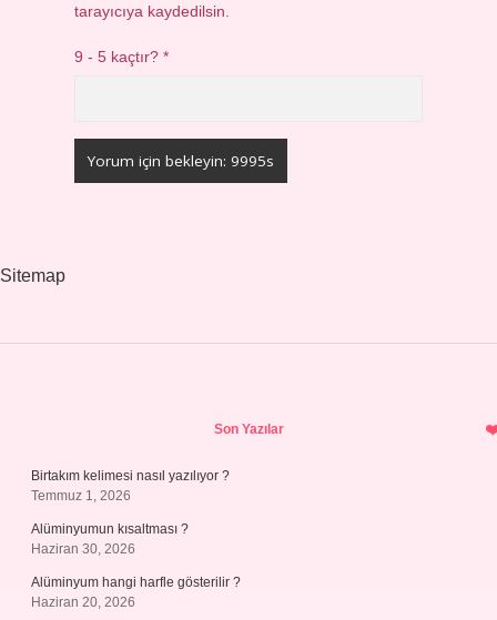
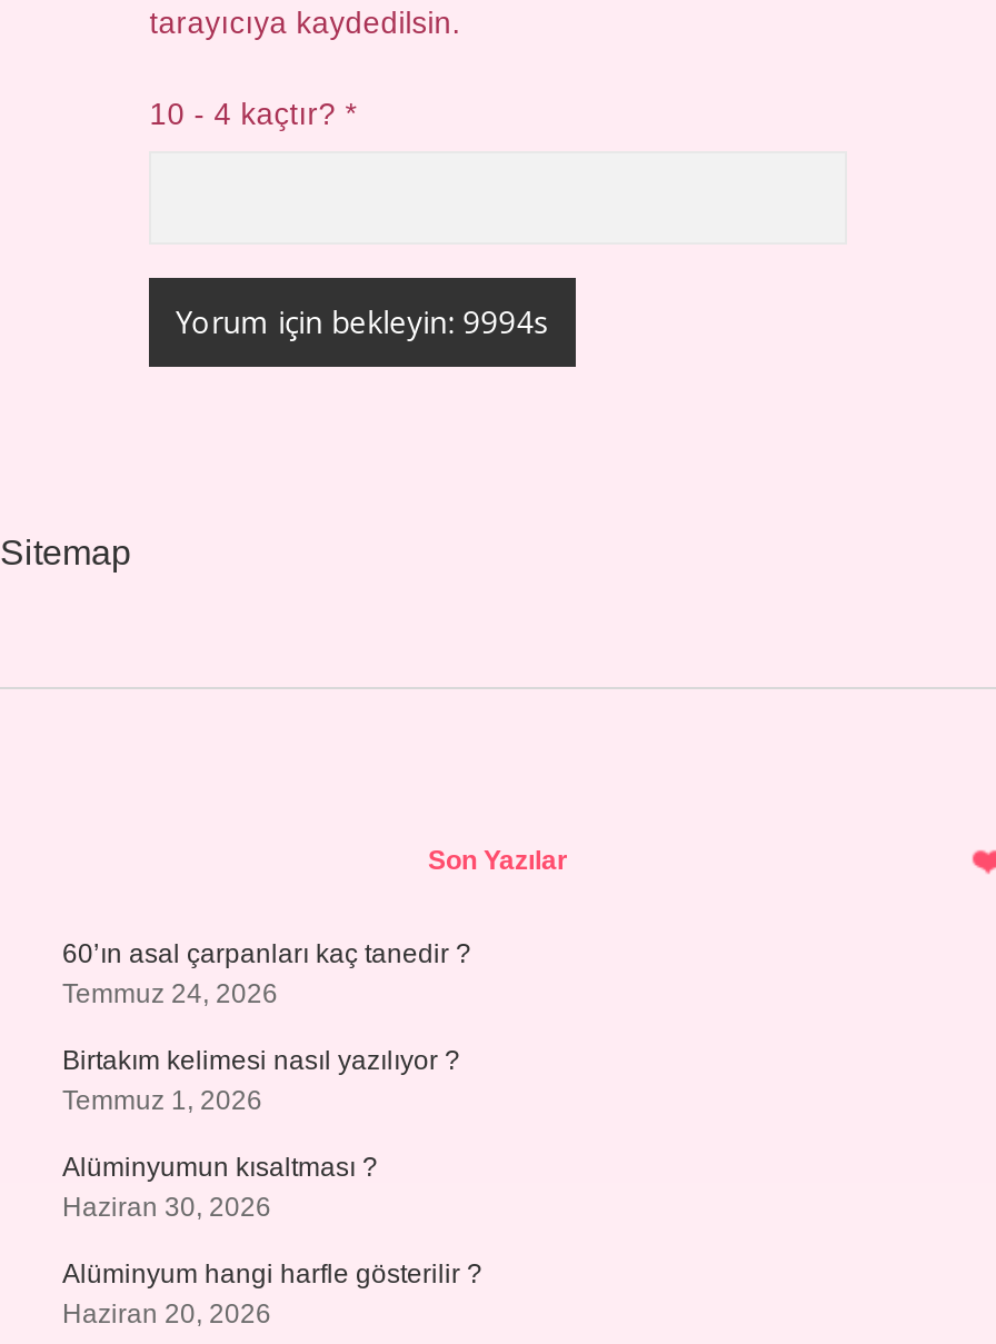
- 9 - 5 kaçtır? *
+ 10 - 4 kaçtır? *

+ 60’ın asal çarpanları kaç tanedir ?
+ Temmuz 24, 2026
